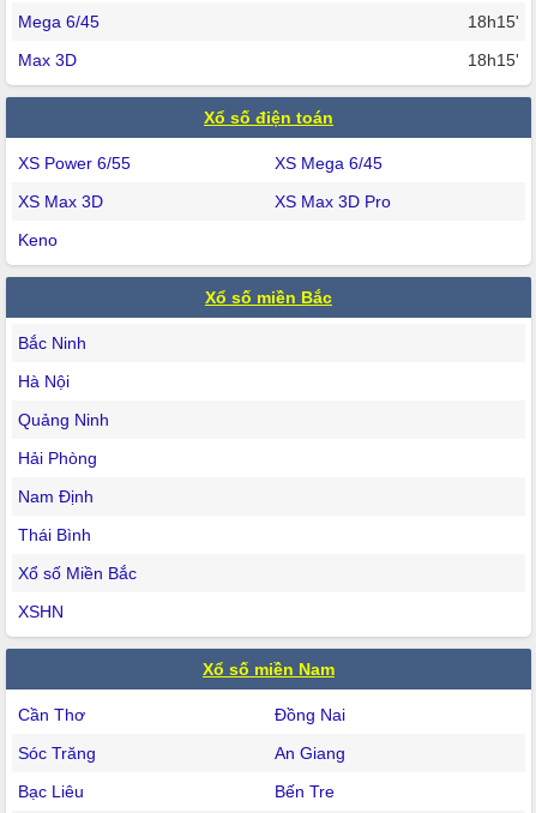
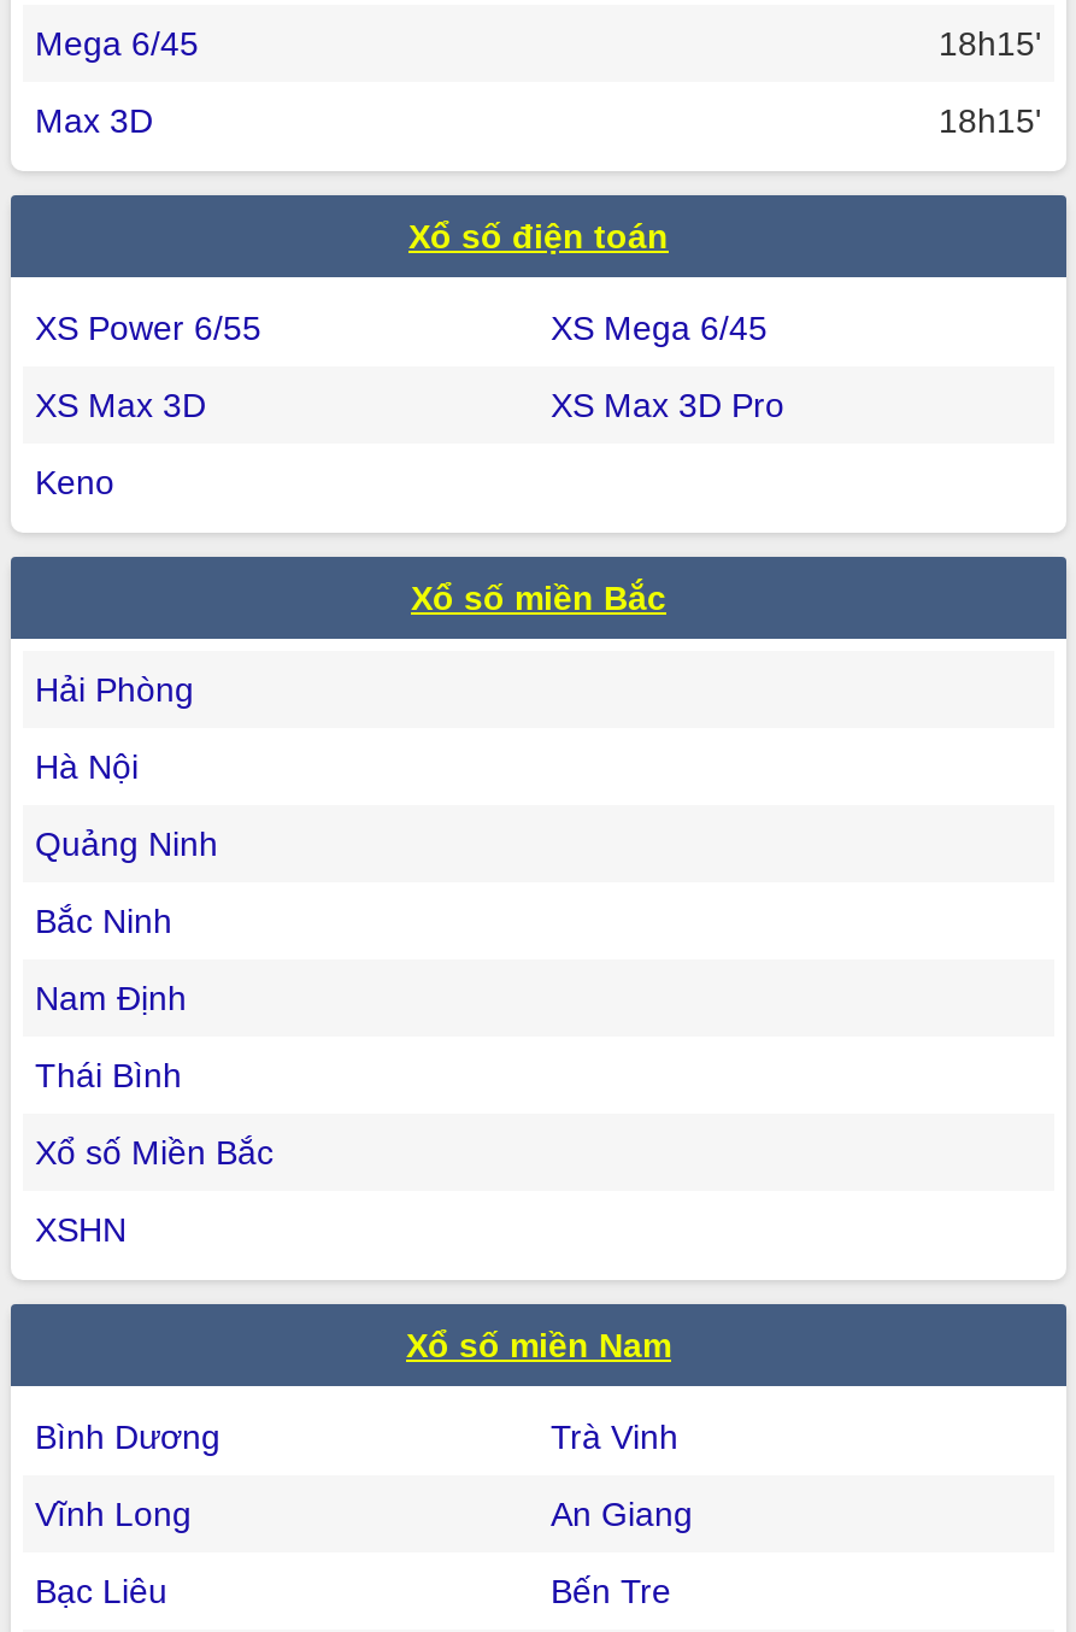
moved down: Bắc Ninh

moved up: Hải Phòng

- Cần Thơ
- Đồng Nai
+ Bình Dương
+ Trà Vinh

- Sóc Trăng
+ Vĩnh Long
